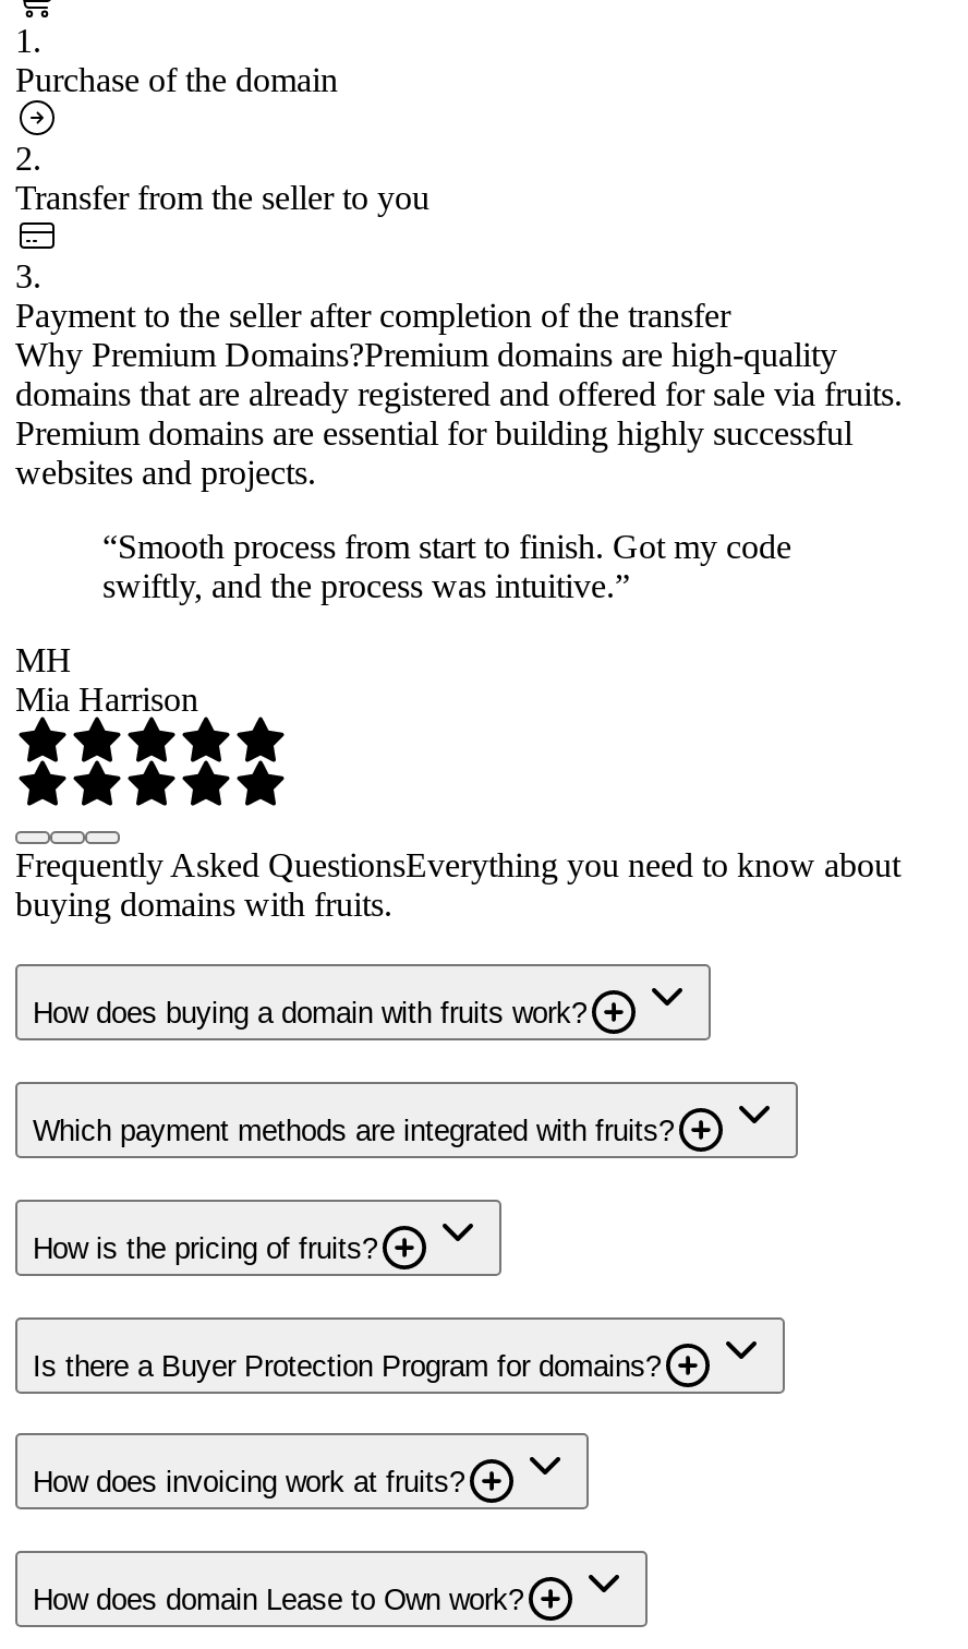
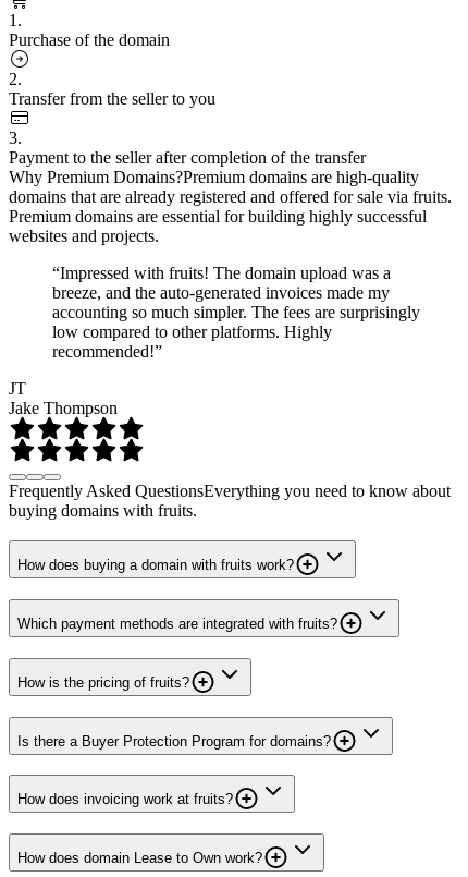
- “Smooth process from start to finish. Got my code
- swiftly, and the process was intuitive.”
+ “Impressed with fruits! The domain upload was a
+ breeze, and the auto-generated invoices made my
+ accounting so much simpler. The fees are surprisingly
+ low compared to other platforms. Highly
+ recommended!”

- MH
- Mia Harrison
+ JT
+ Jake Thompson
